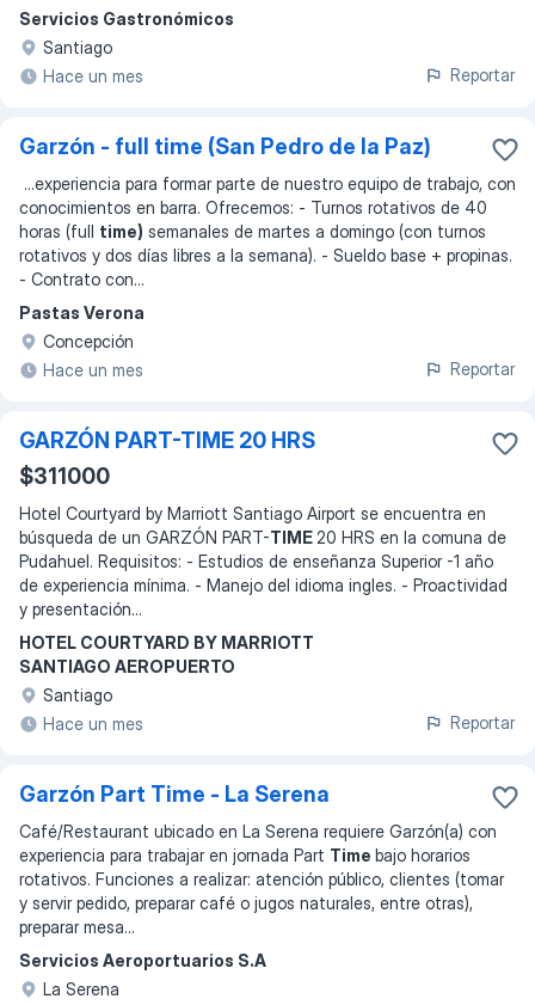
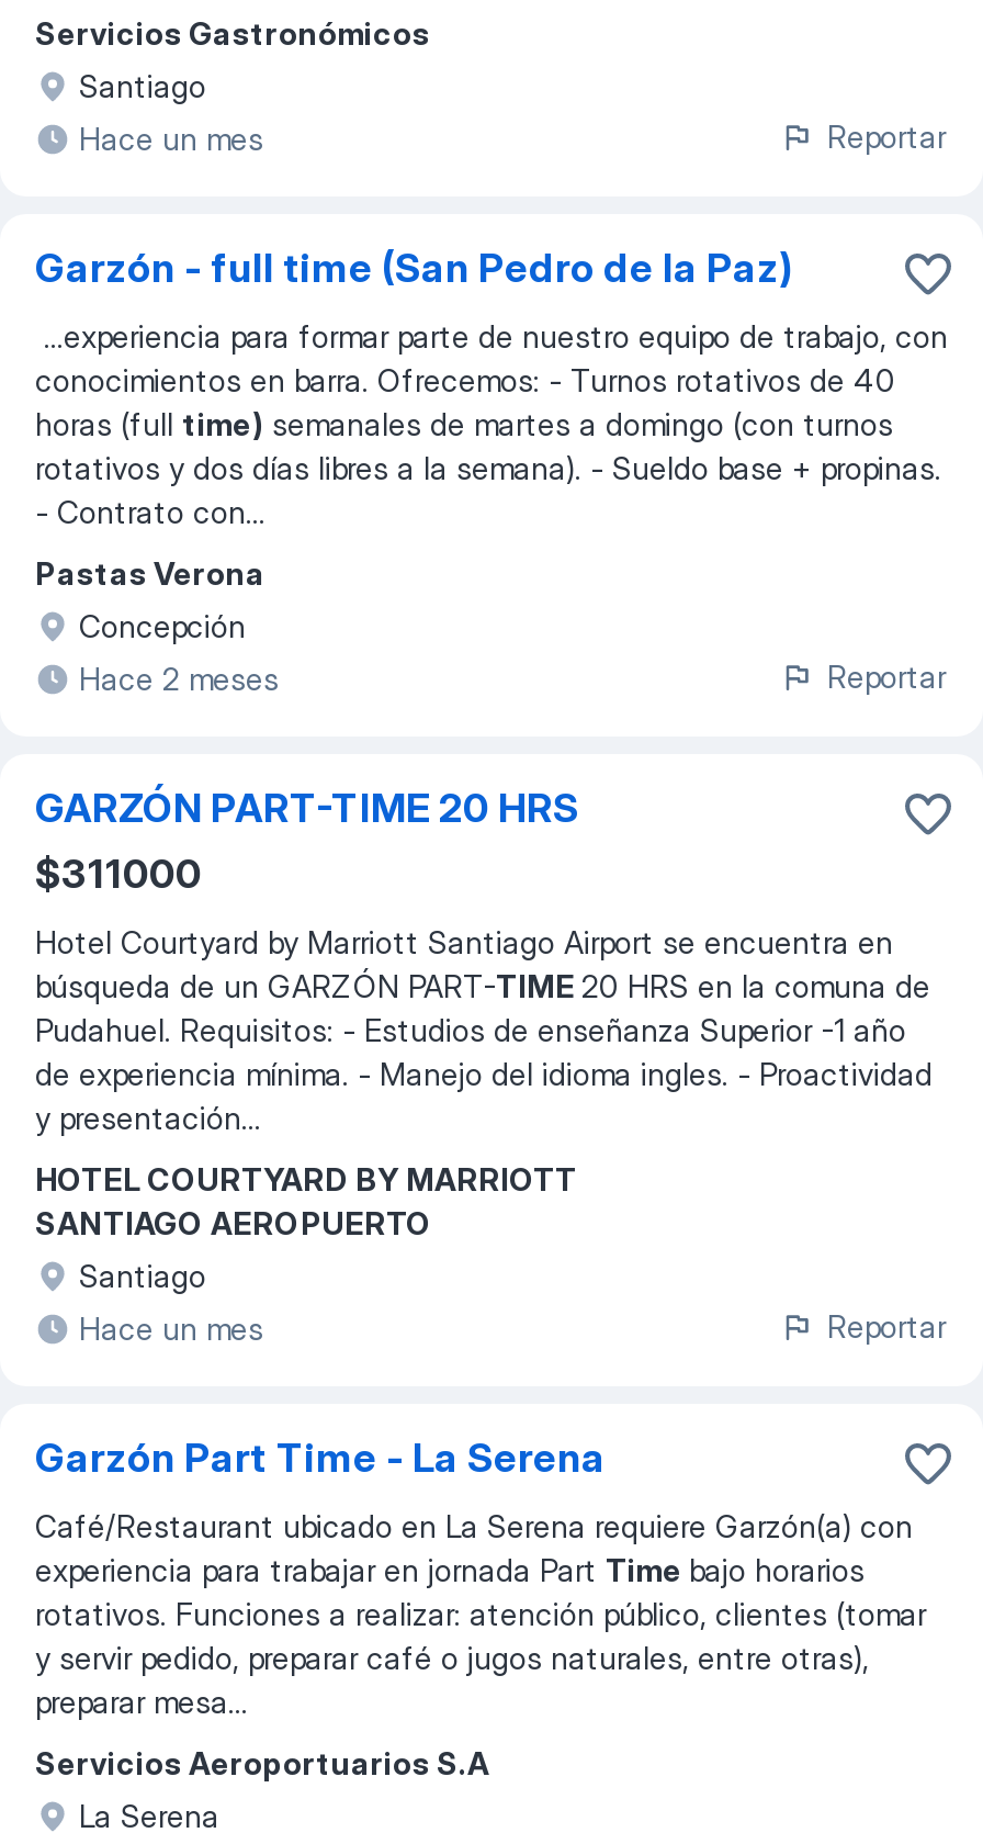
- Hace un mes
+ Hace 2 meses
